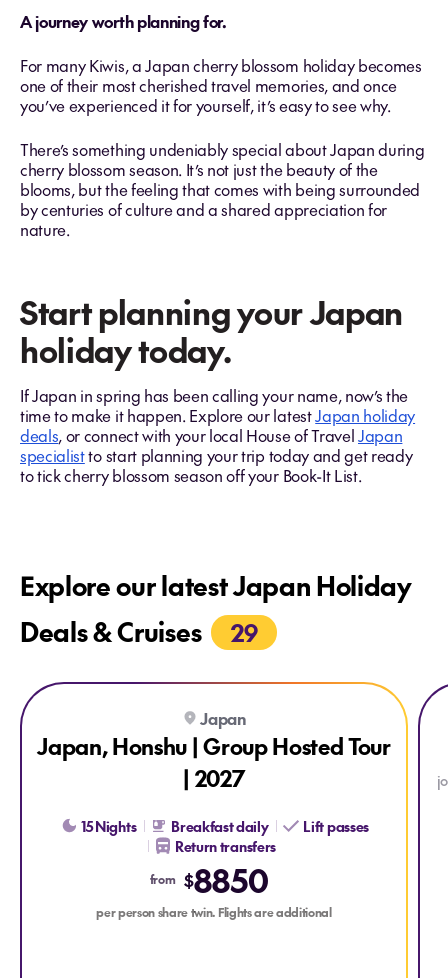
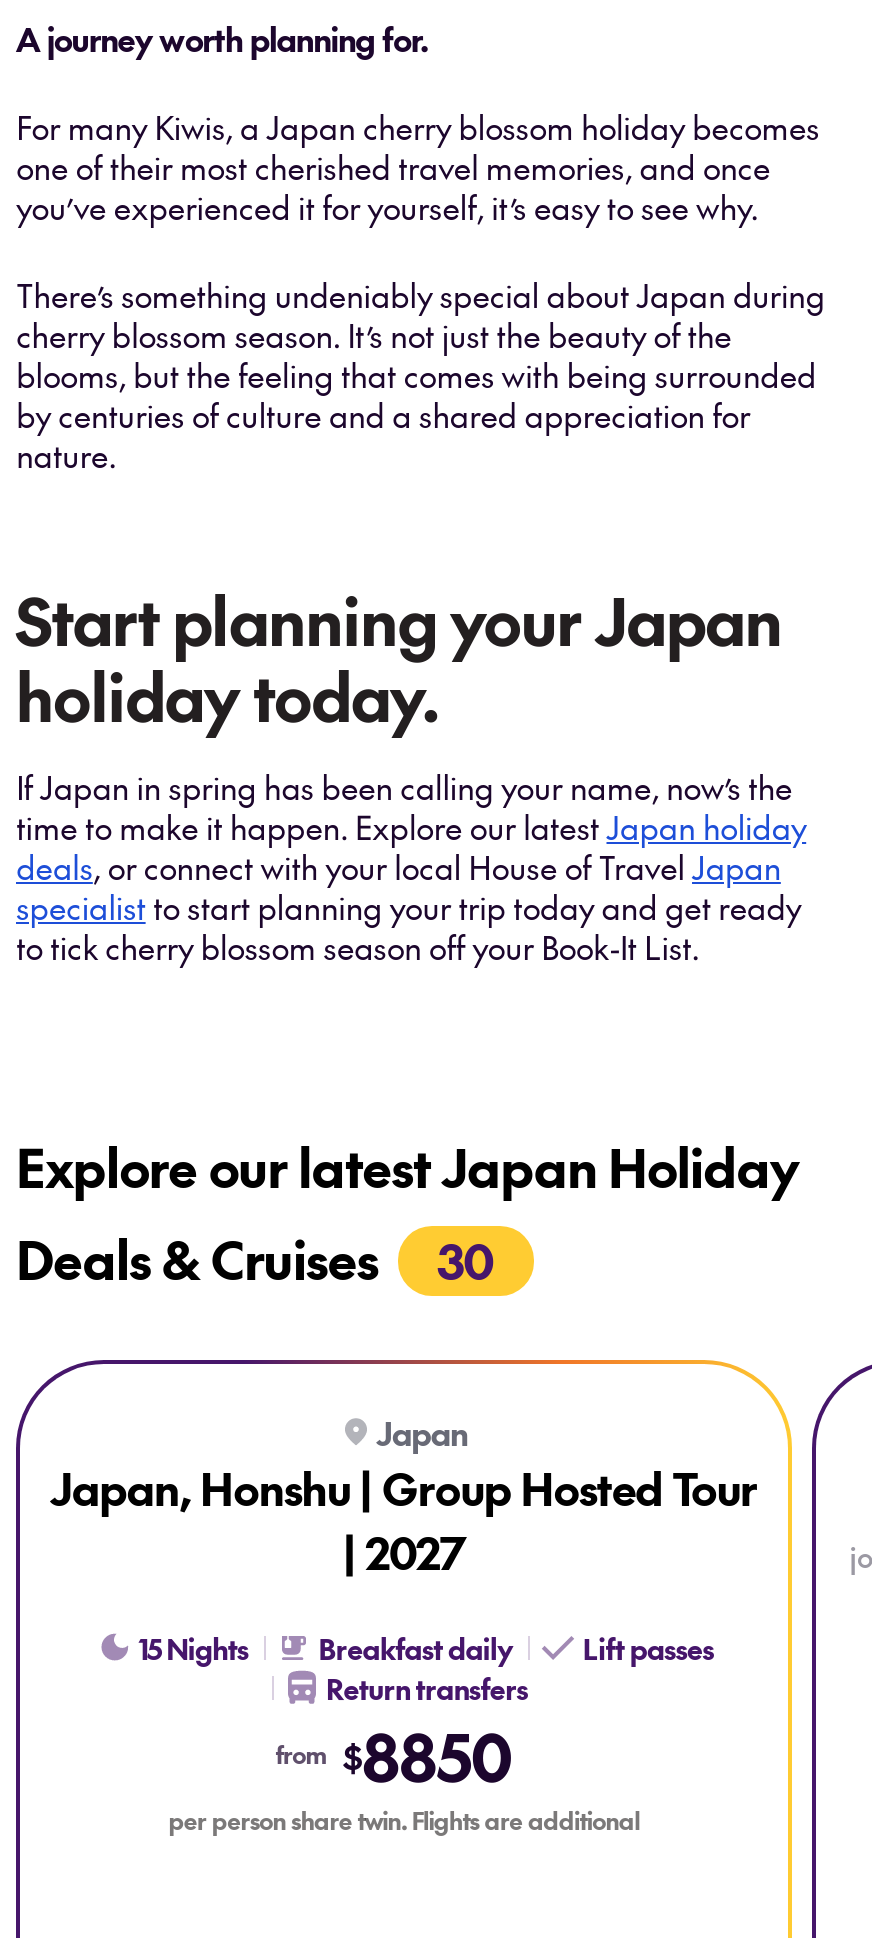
- Deals & Cruises 29
+ Deals & Cruises 30
